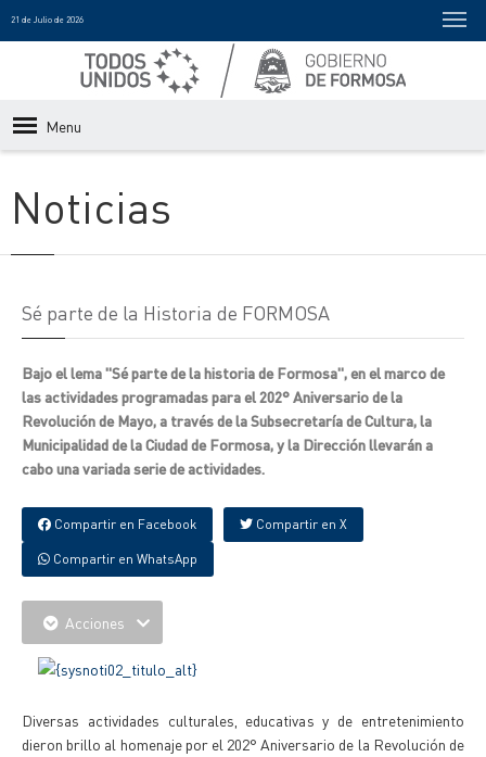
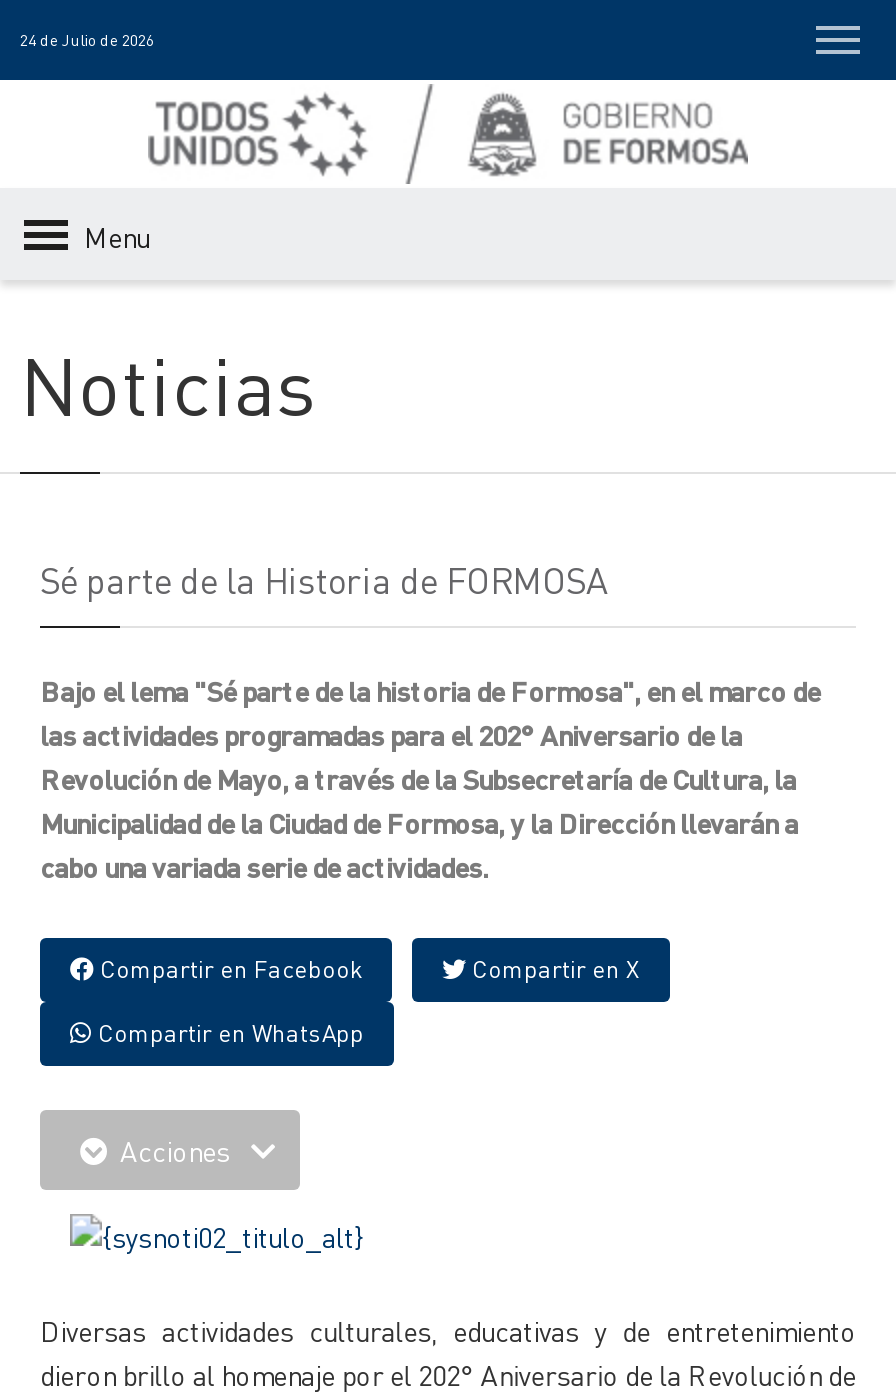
- 21 de Julio de 2026
+ 24 de Julio de 2026
